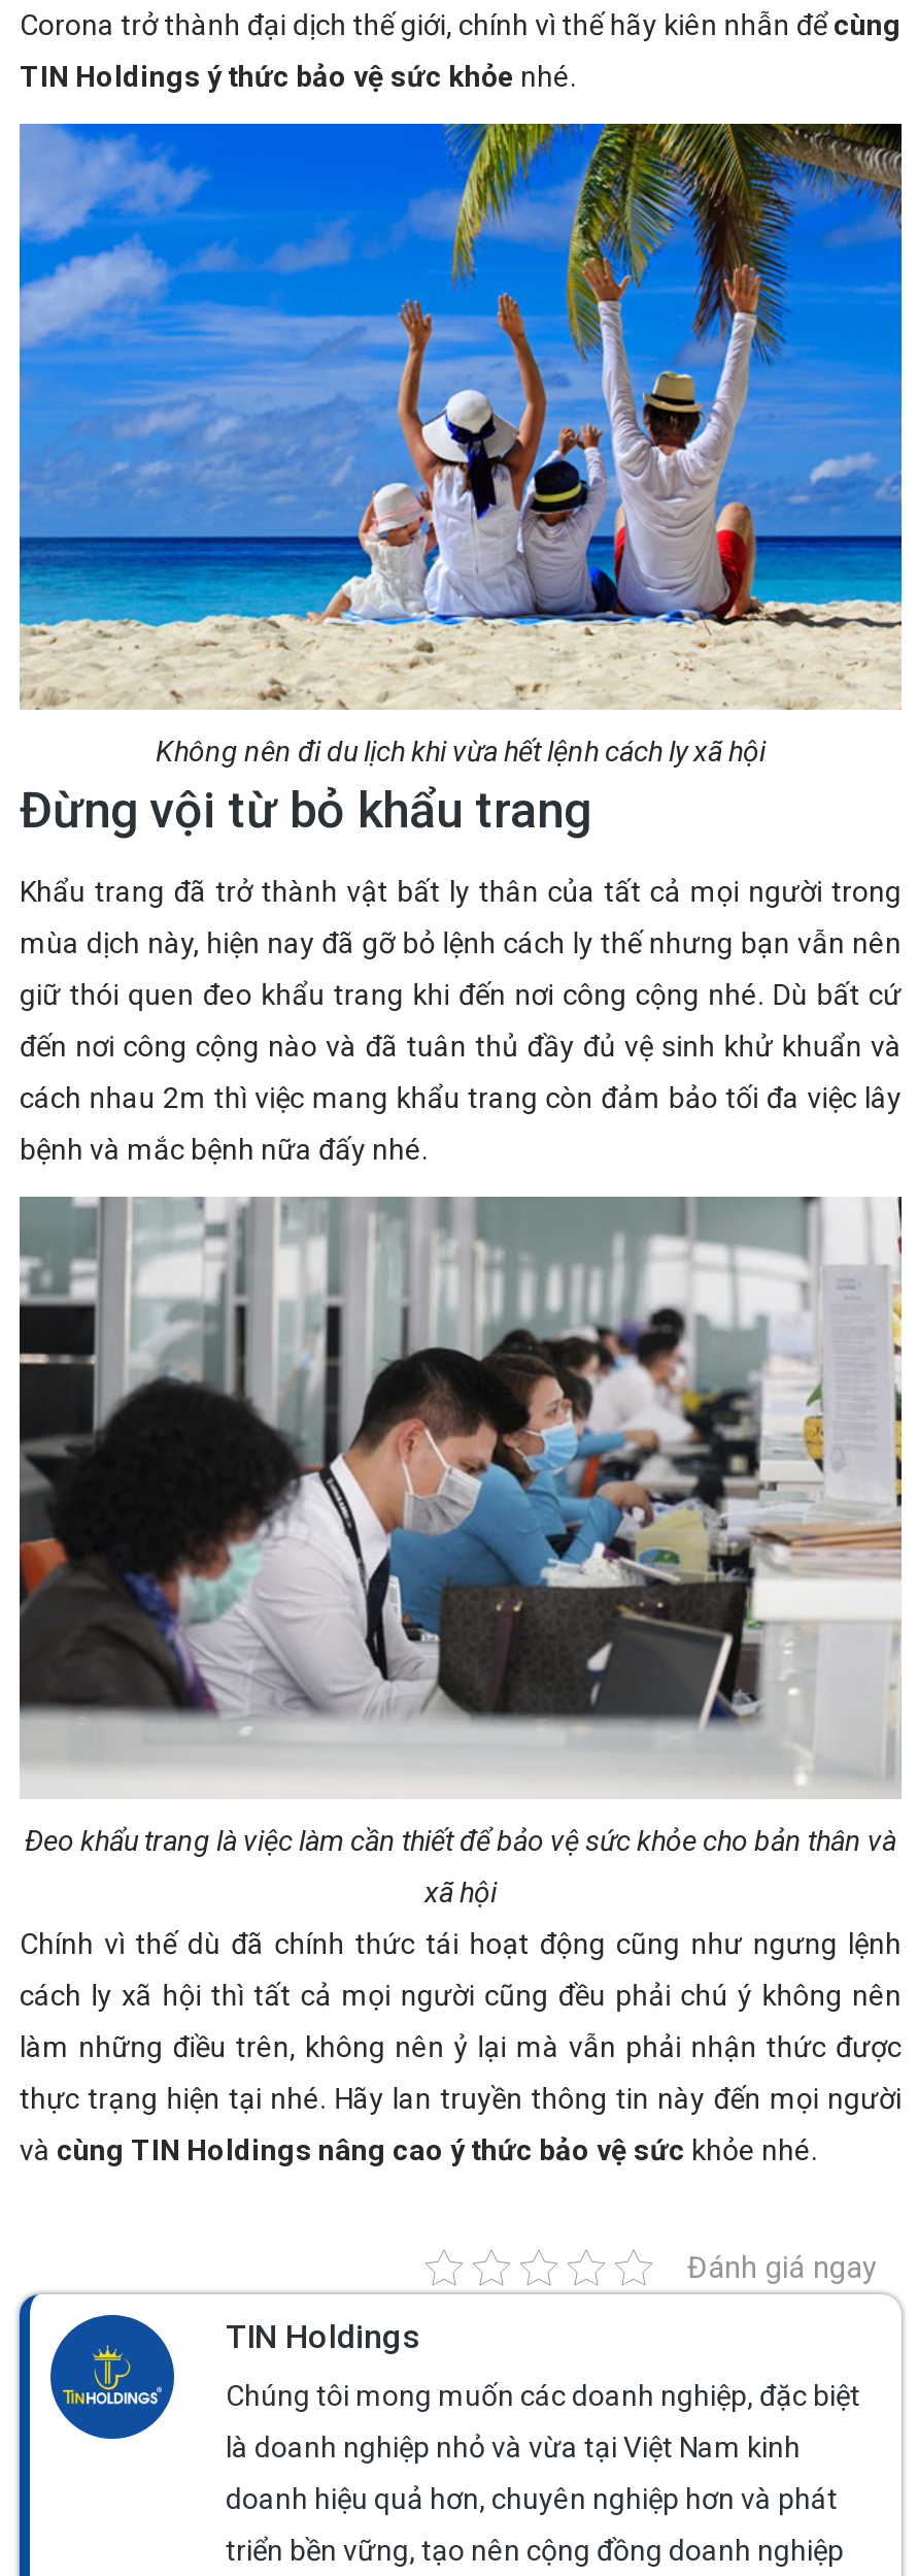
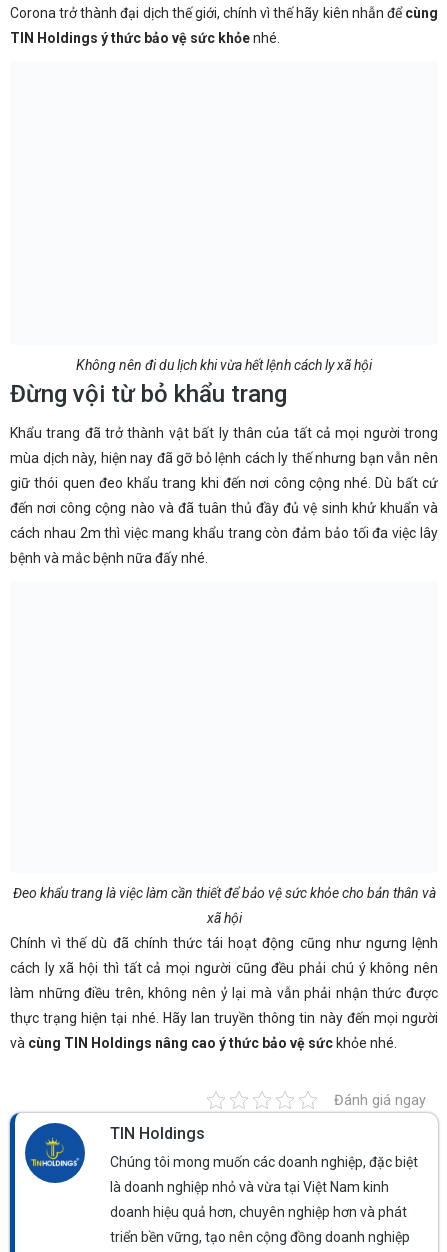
- [image]

- [image]
